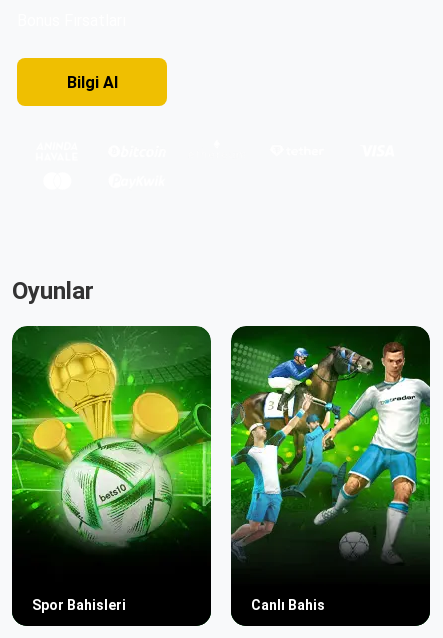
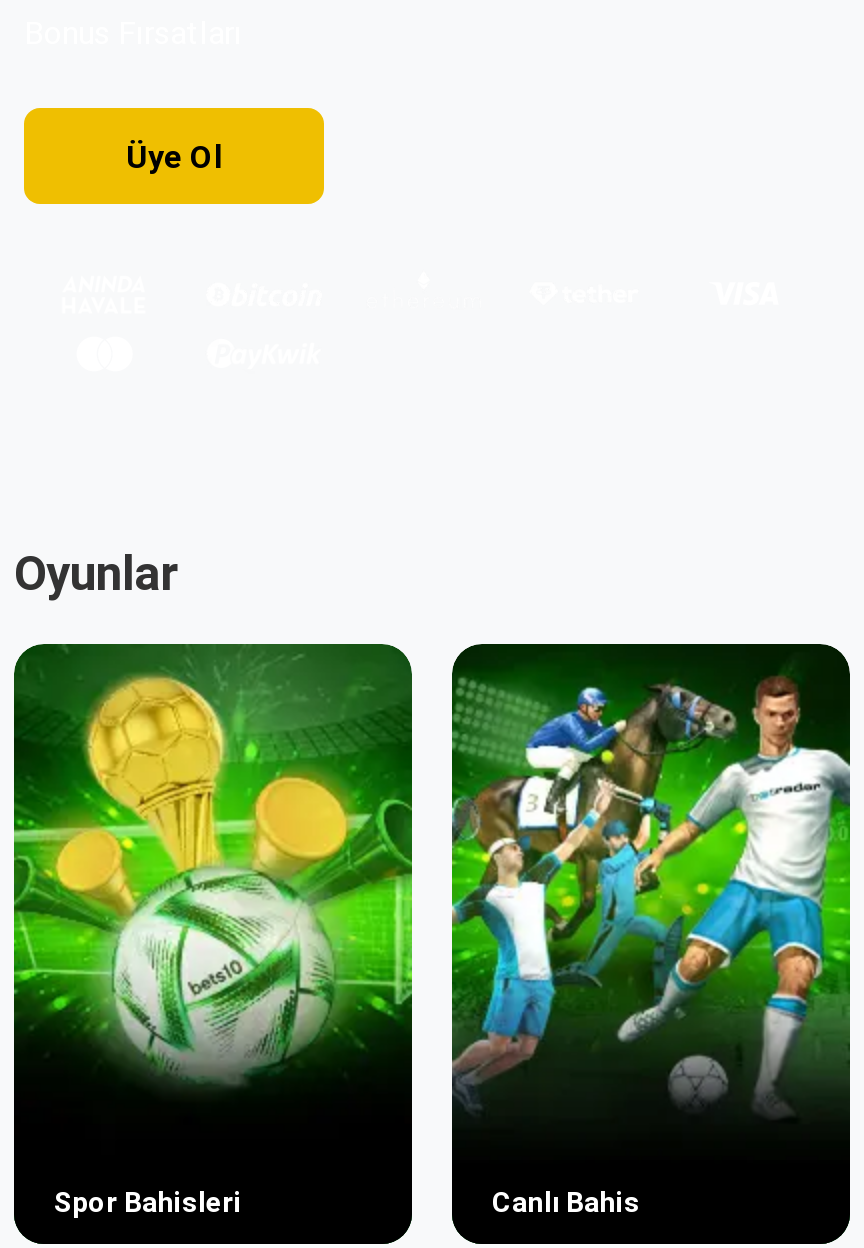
- Bilgi AI
+ Üye Ol
